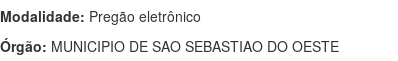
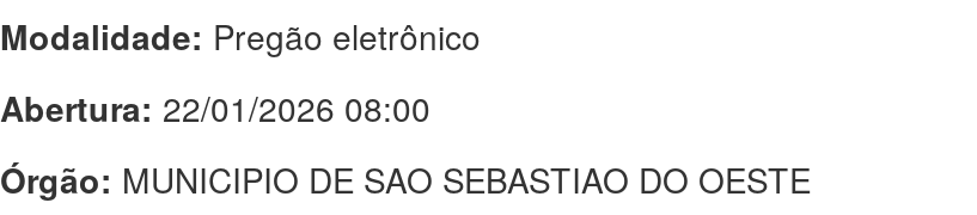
+ Abertura: 22/01/2026 08:00
